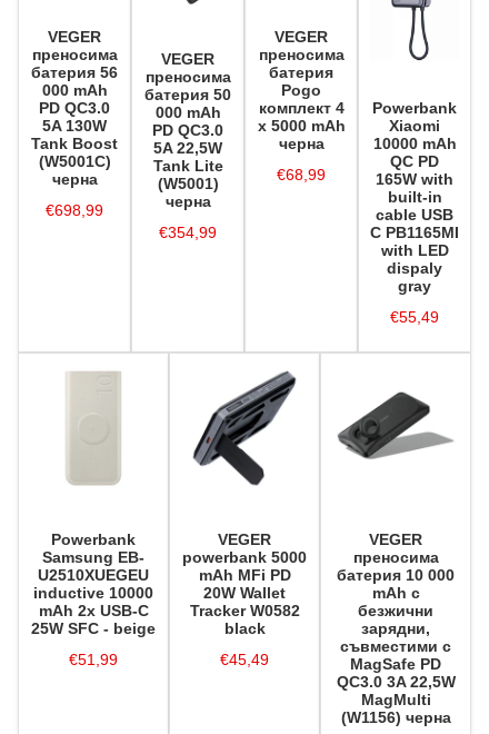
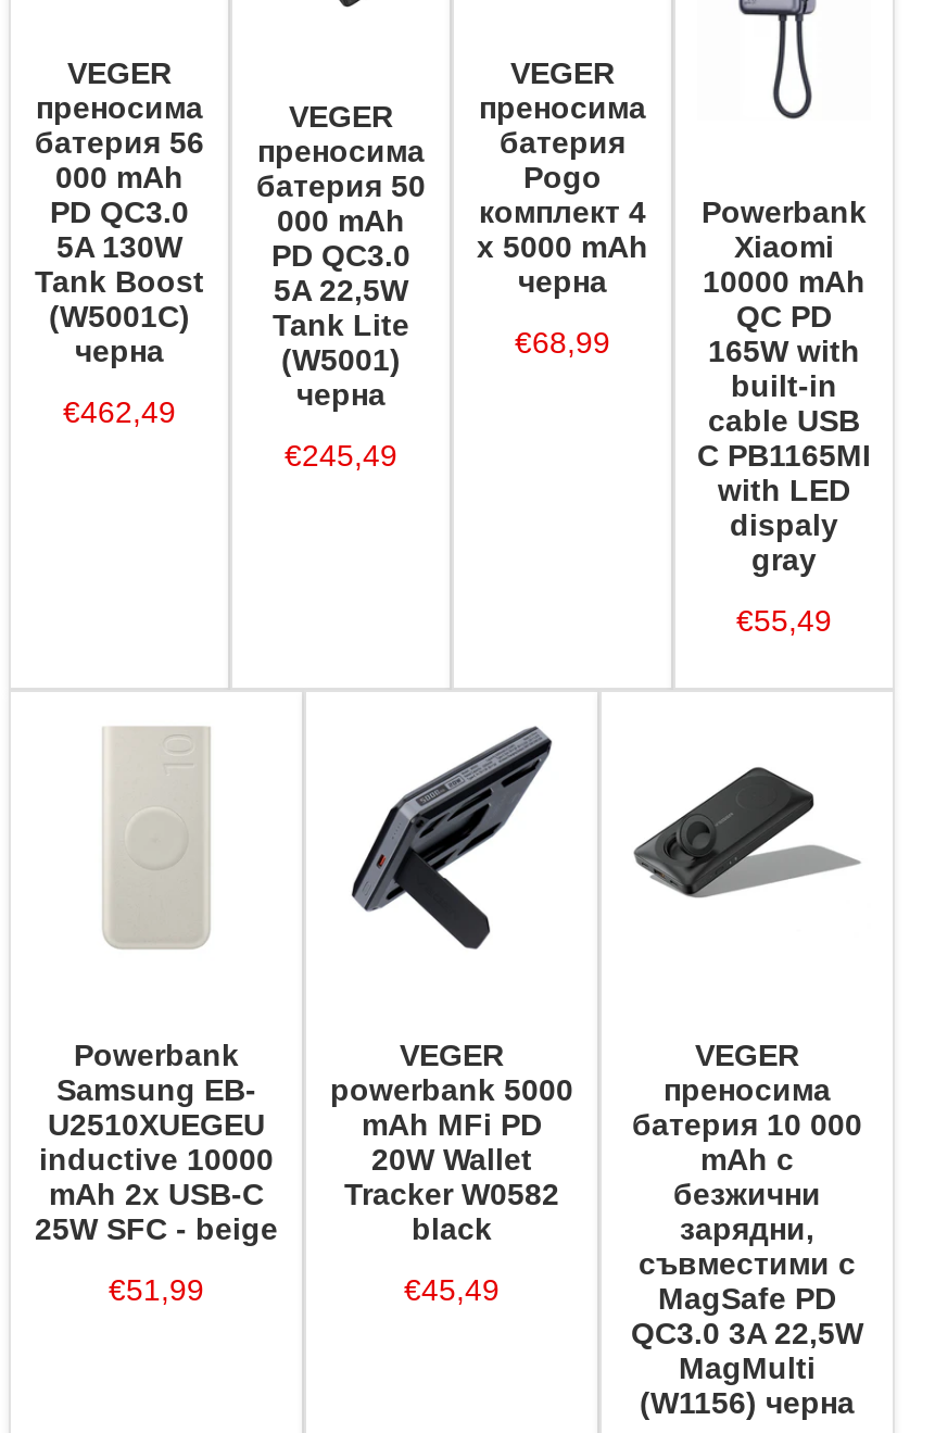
- €698,99
+ €462,49

- €354,99
+ €245,49
